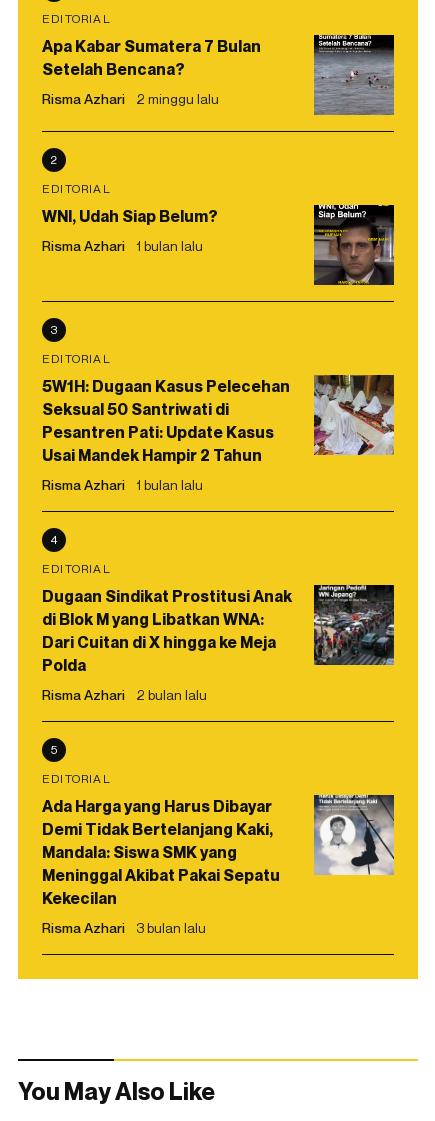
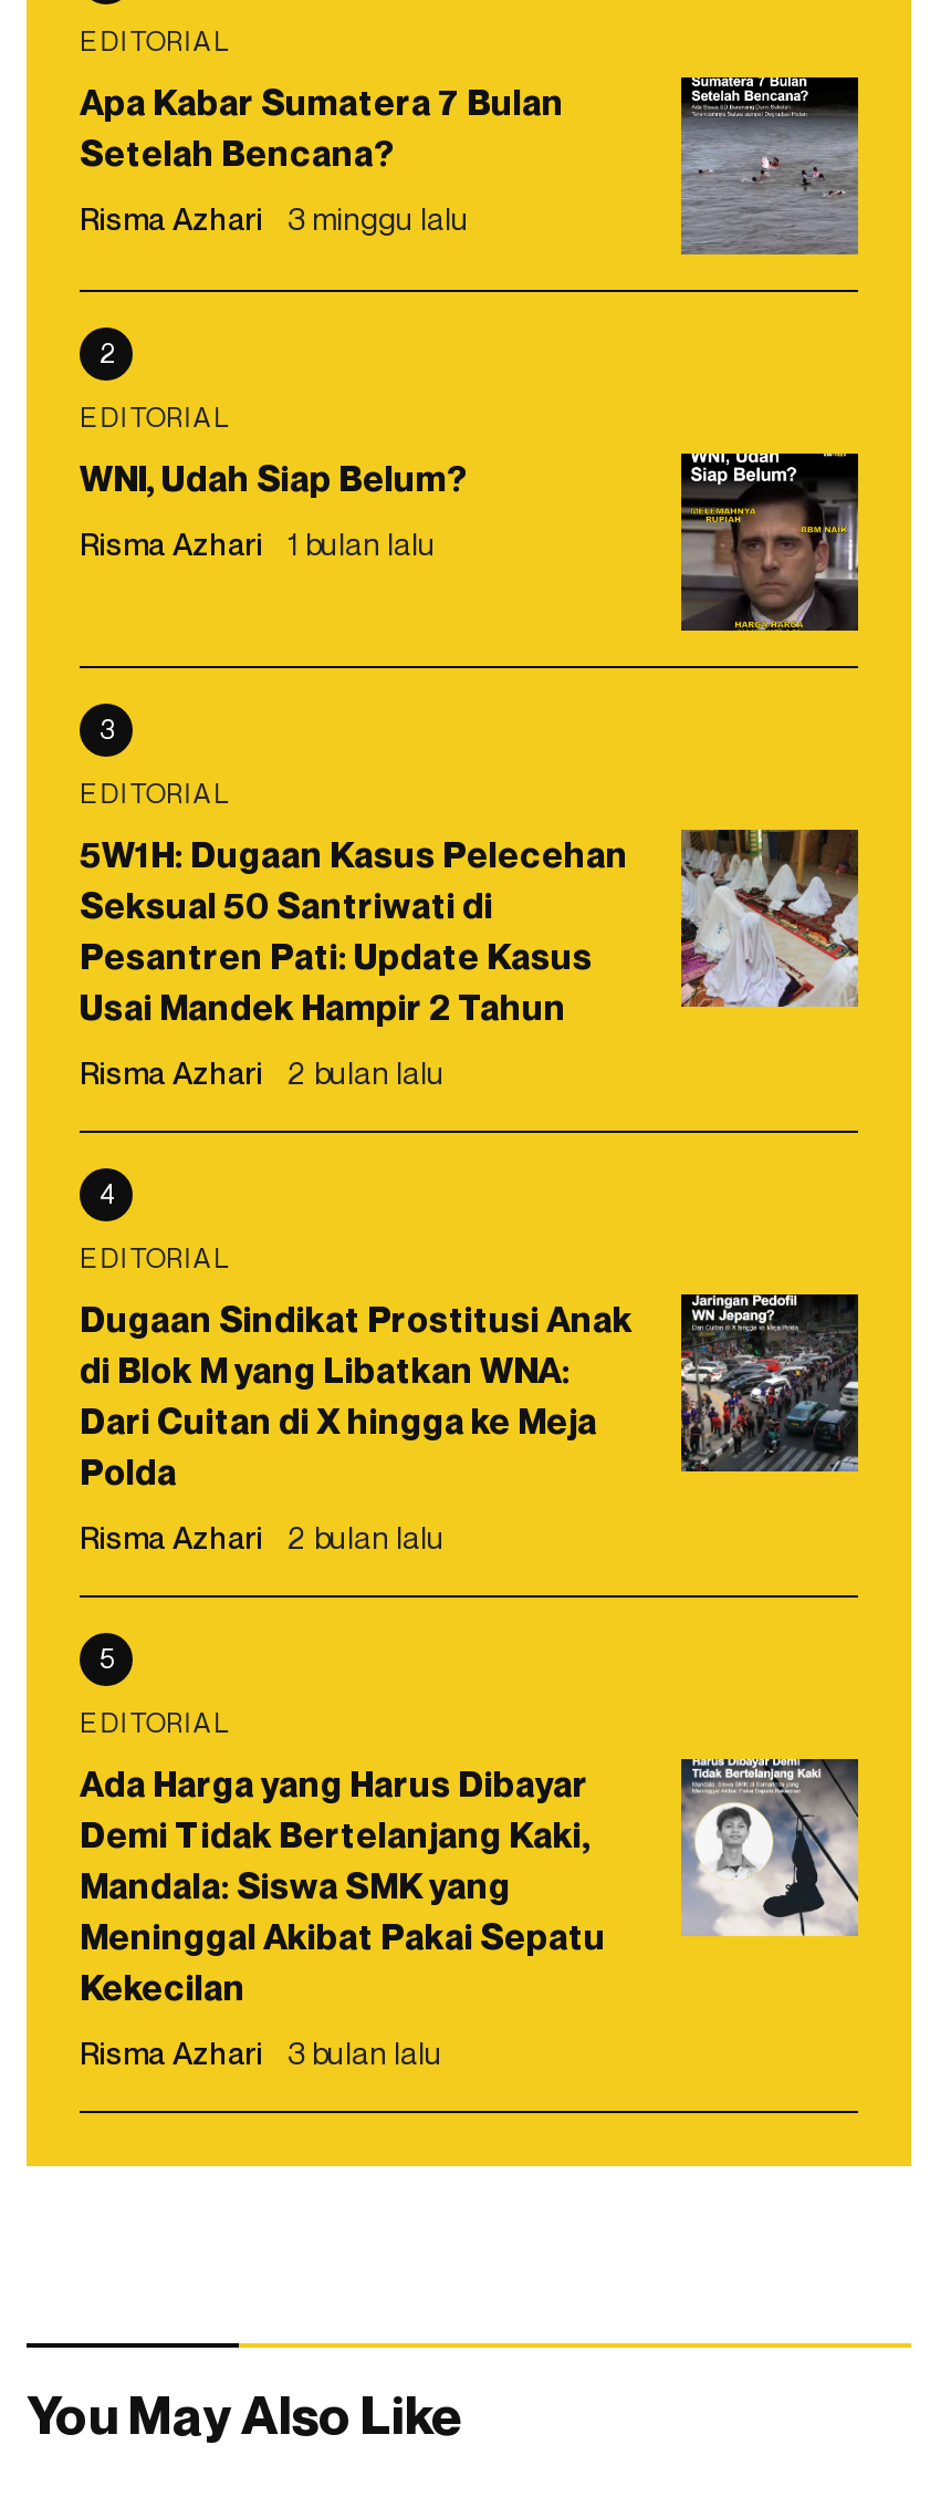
- Risma Azhari 2 minggu lalu
+ Risma Azhari 3 minggu lalu

- Risma Azhari 1 bulan lalu
+ Risma Azhari 2 bulan lalu
